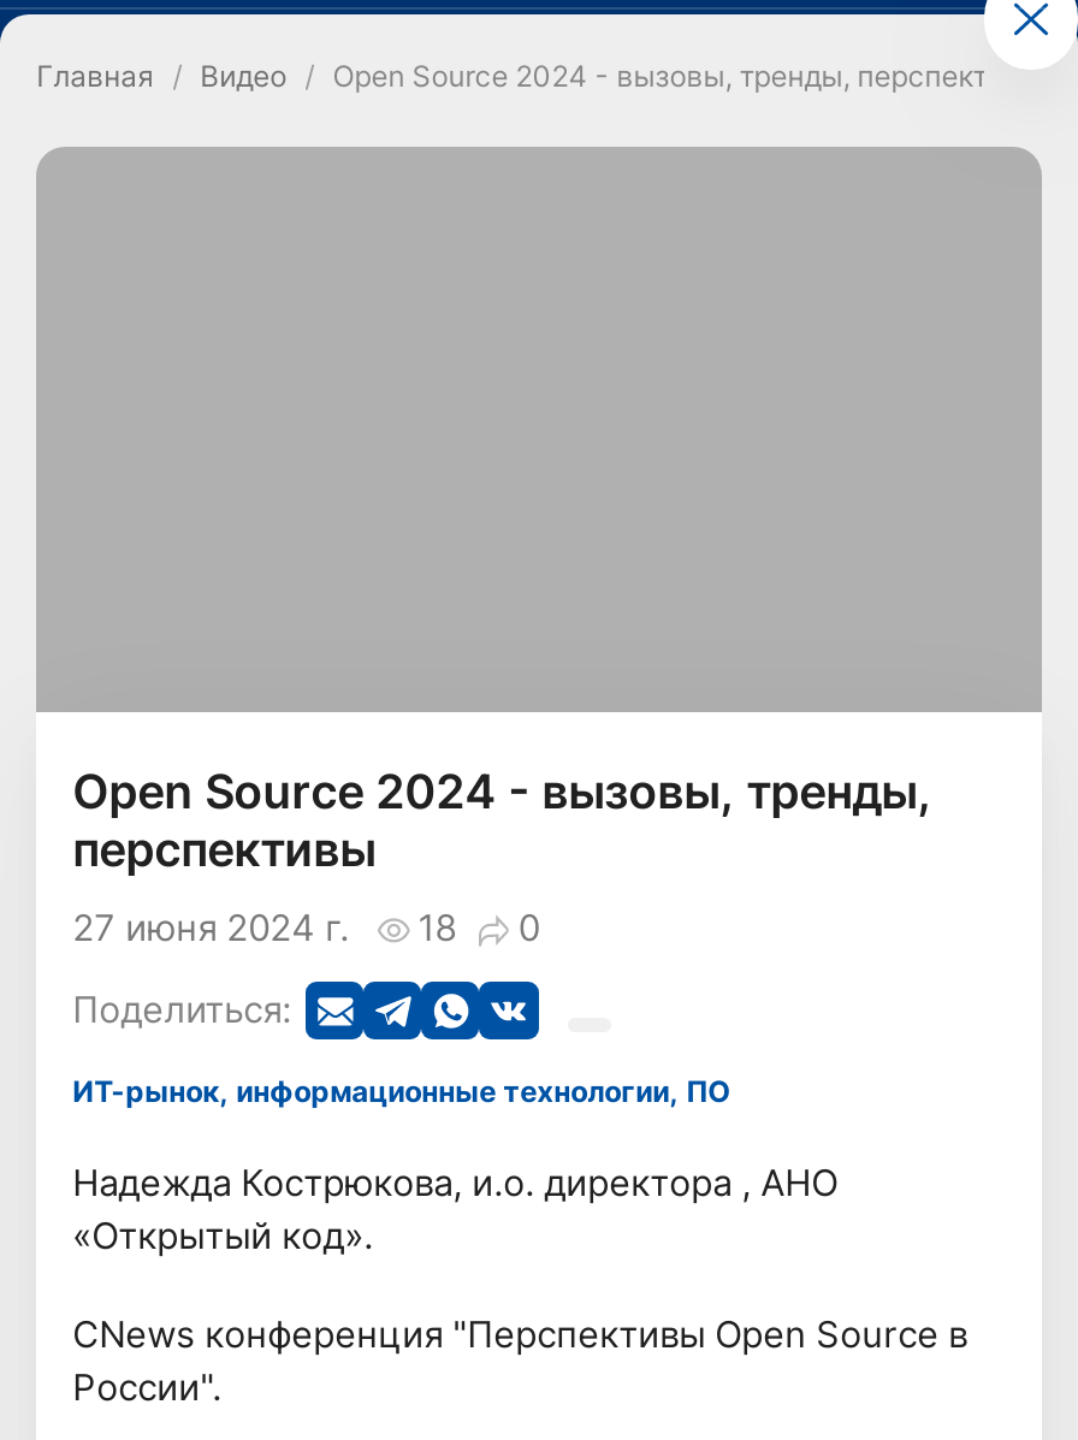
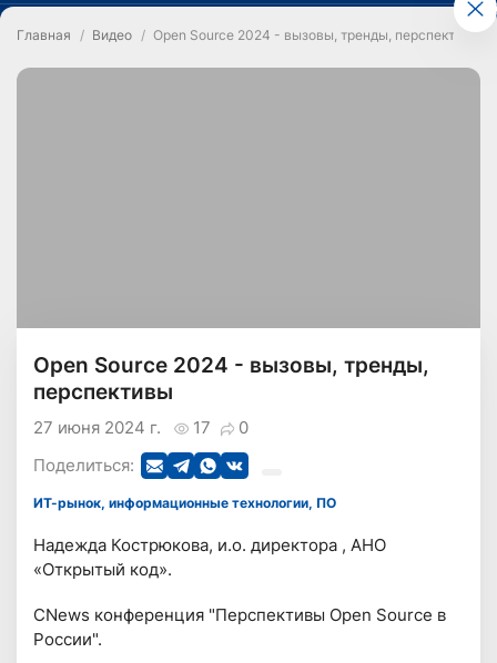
- 27 июня 2024 г. 18 0
+ 27 июня 2024 г. 17 0
